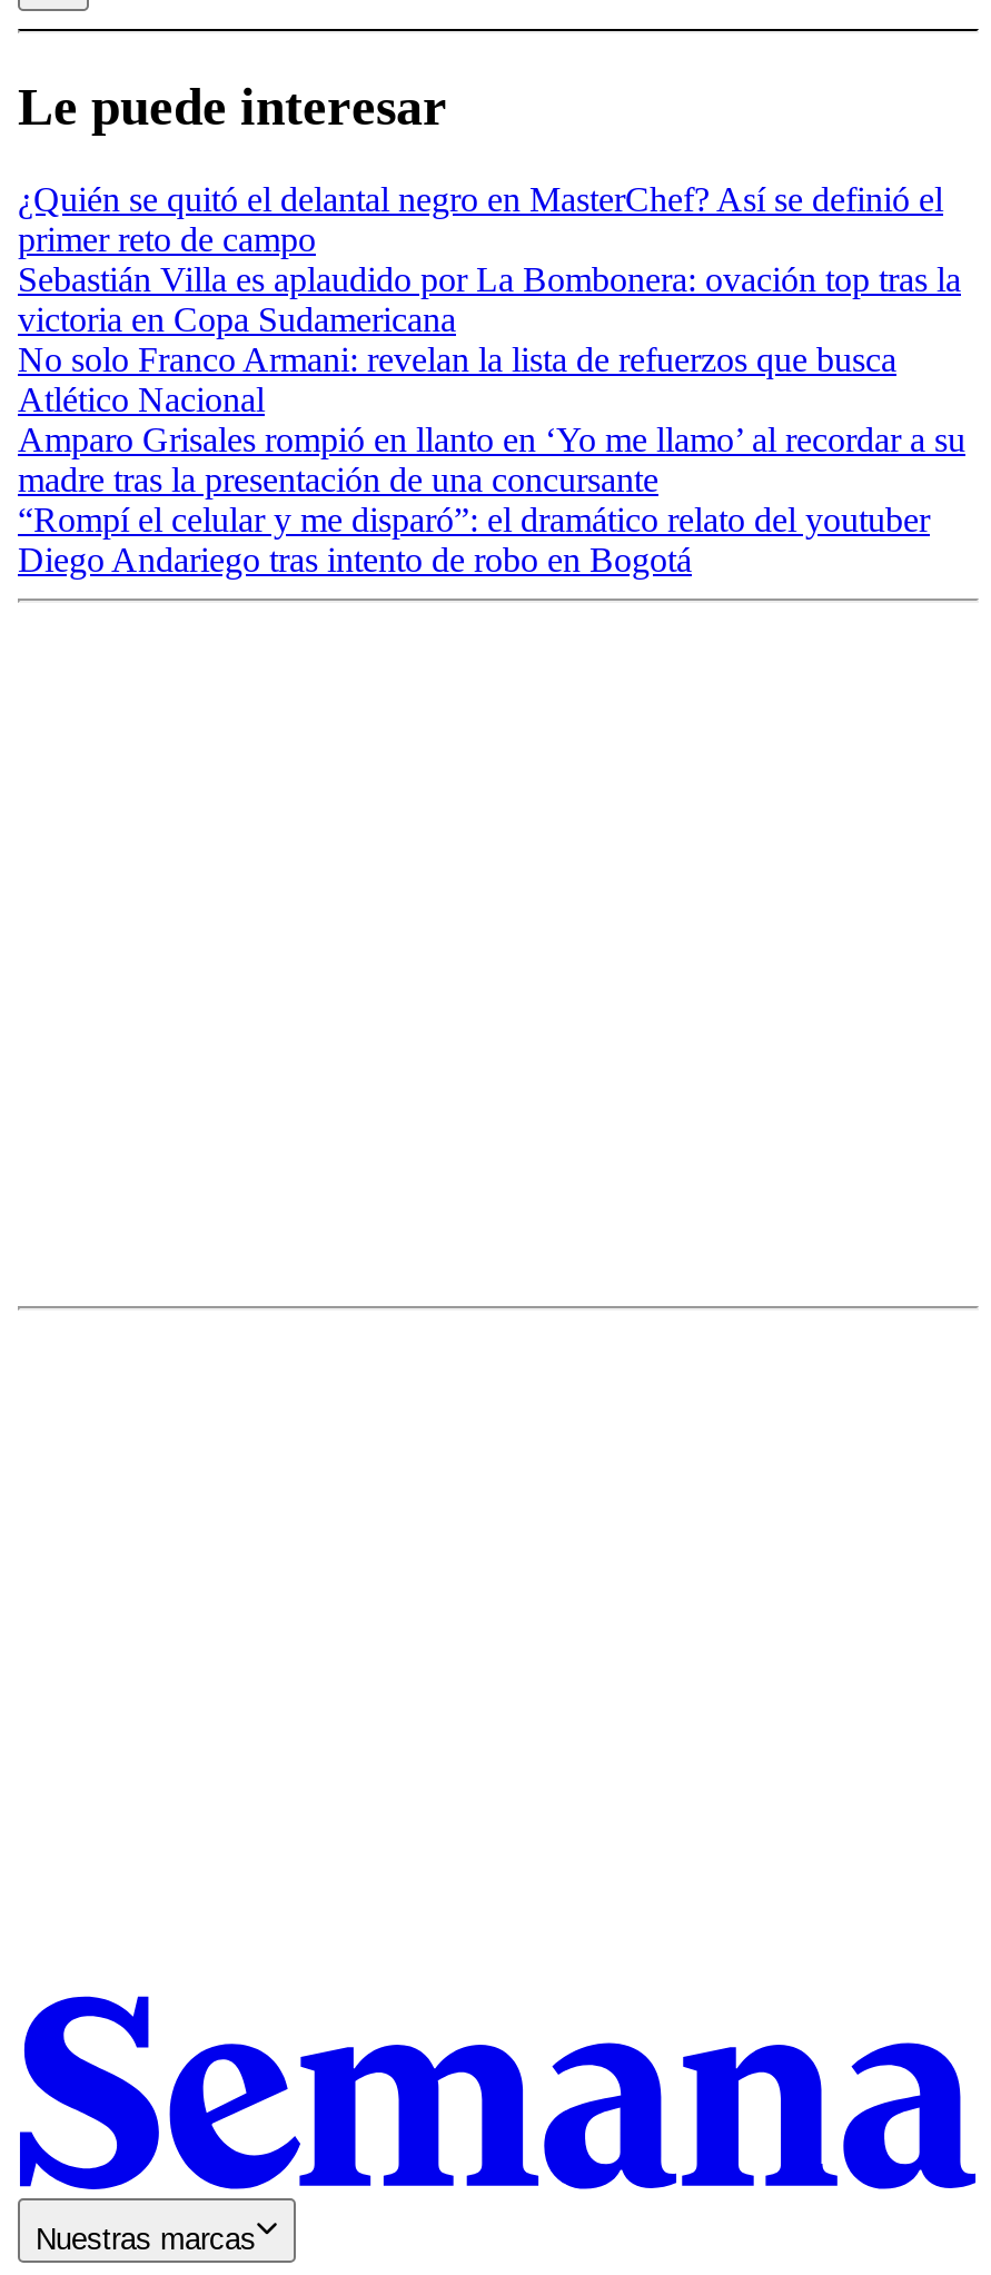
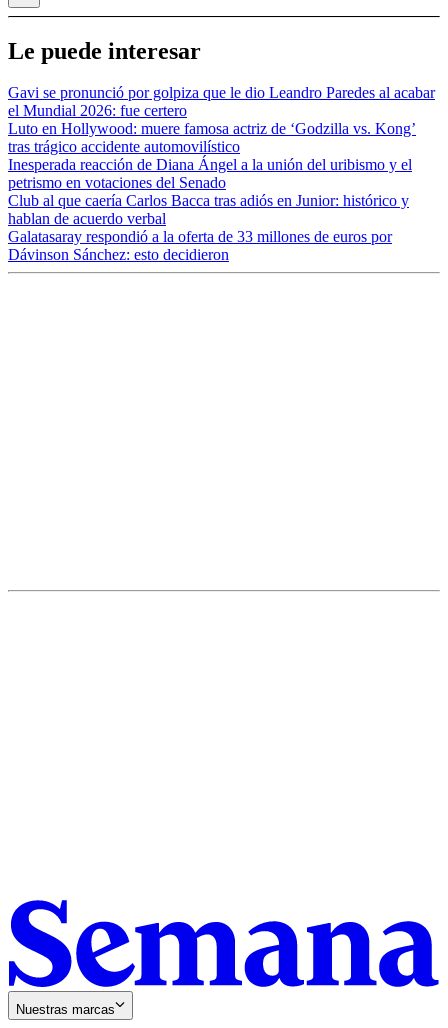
- ¿Quién se quitó el delantal negro en MasterChef? Así se definió el
- primer reto de campo
- Sebastián Villa es aplaudido por La Bombonera: ovación top tras la
- victoria en Copa Sudamericana
- No solo Franco Armani: revelan la lista de refuerzos que busca
- Atlético Nacional
- Amparo Grisales rompió en llanto en ‘Yo me llamo’ al recordar a su
- madre tras la presentación de una concursante
- “Rompí el celular y me disparó”: el dramático relato del youtuber
- Diego Andariego tras intento de robo en Bogotá
+ Gavi se pronunció por golpiza que le dio Leandro Paredes al acabar
+ el Mundial 2026: fue certero
+ Luto en Hollywood: muere famosa actriz de ‘Godzilla vs. Kong’
+ tras trágico accidente automovilístico
+ Inesperada reacción de Diana Ángel a la unión del uribismo y el
+ petrismo en votaciones del Senado
+ Club al que caería Carlos Bacca tras adiós en Junior: histórico y
+ hablan de acuerdo verbal
+ Galatasaray respondió a la oferta de 33 millones de euros por
+ Dávinson Sánchez: esto decidieron
